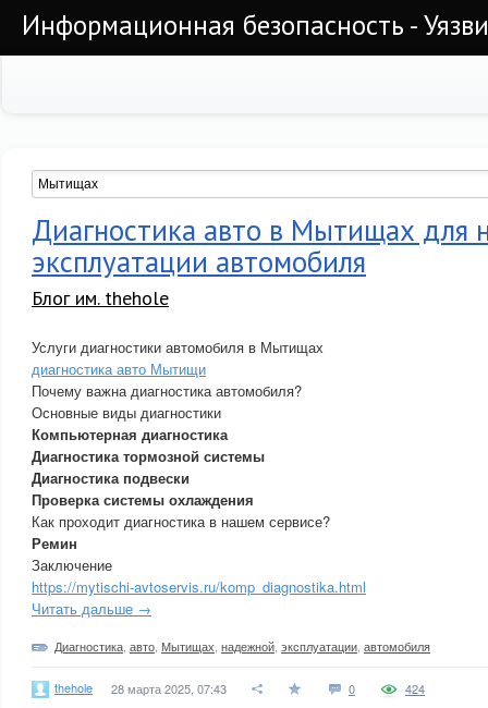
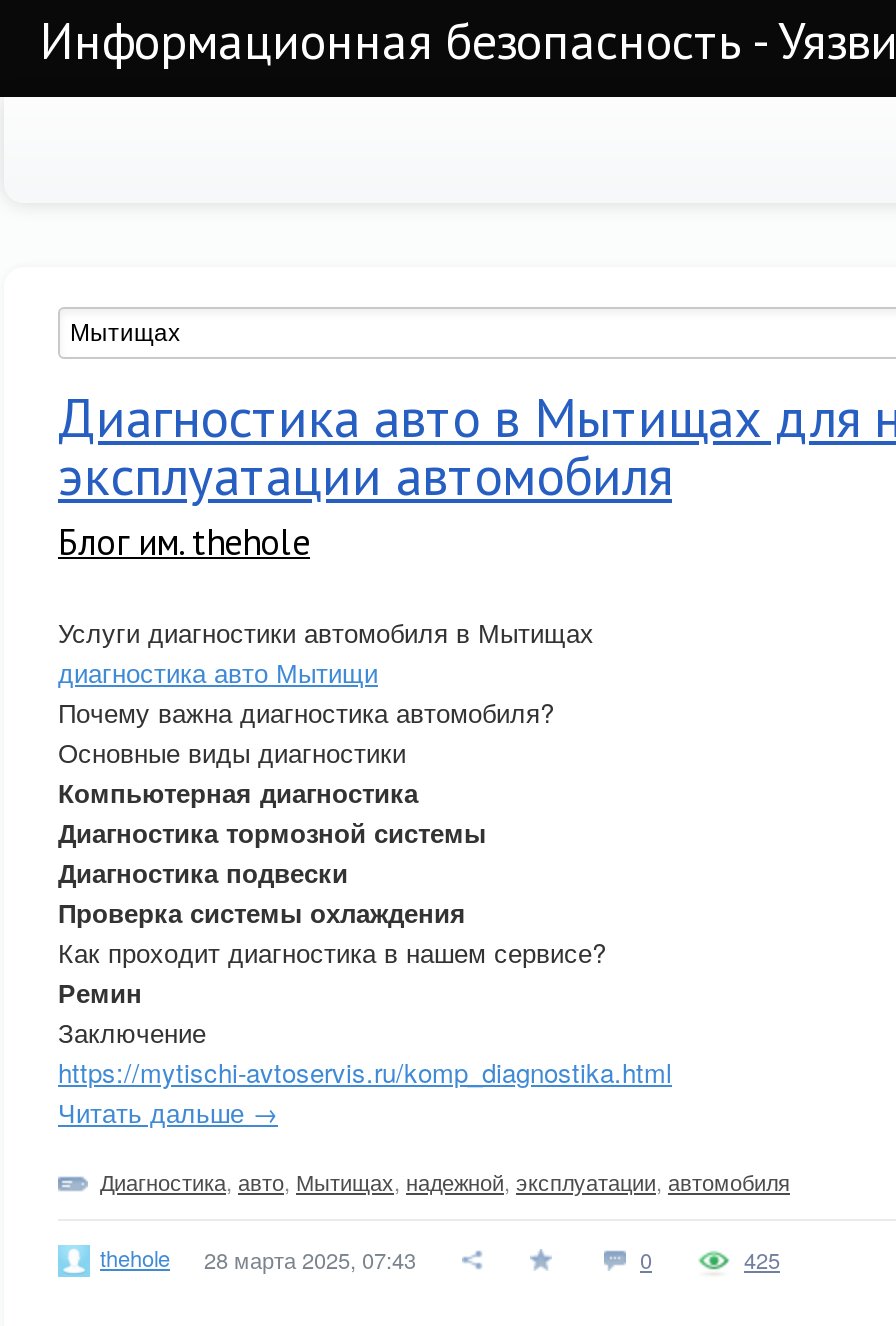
- 424
+ 425
